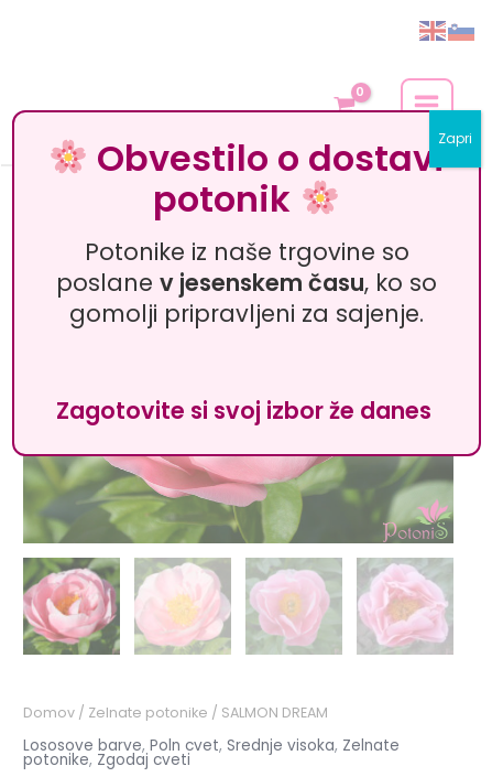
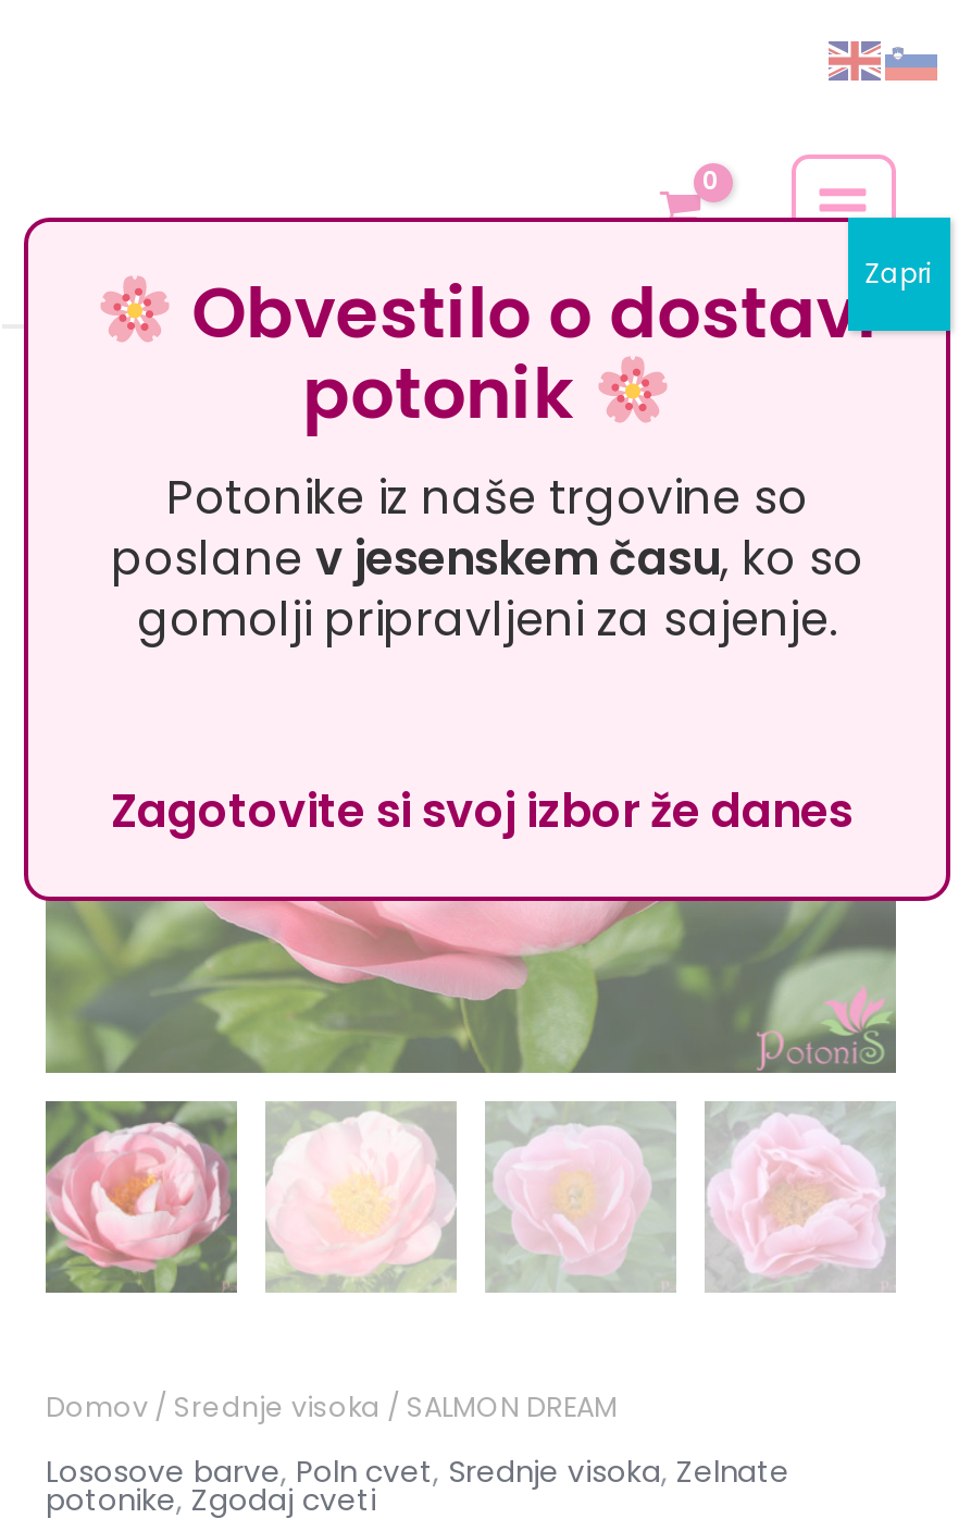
- Domov / Zelnate potonike / SALMON DREAM
+ Domov / Srednje visoka / SALMON DREAM
